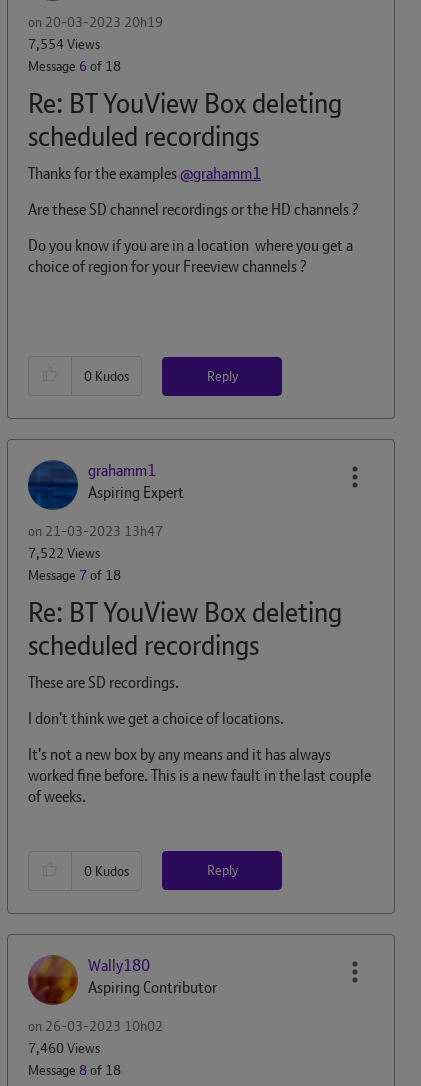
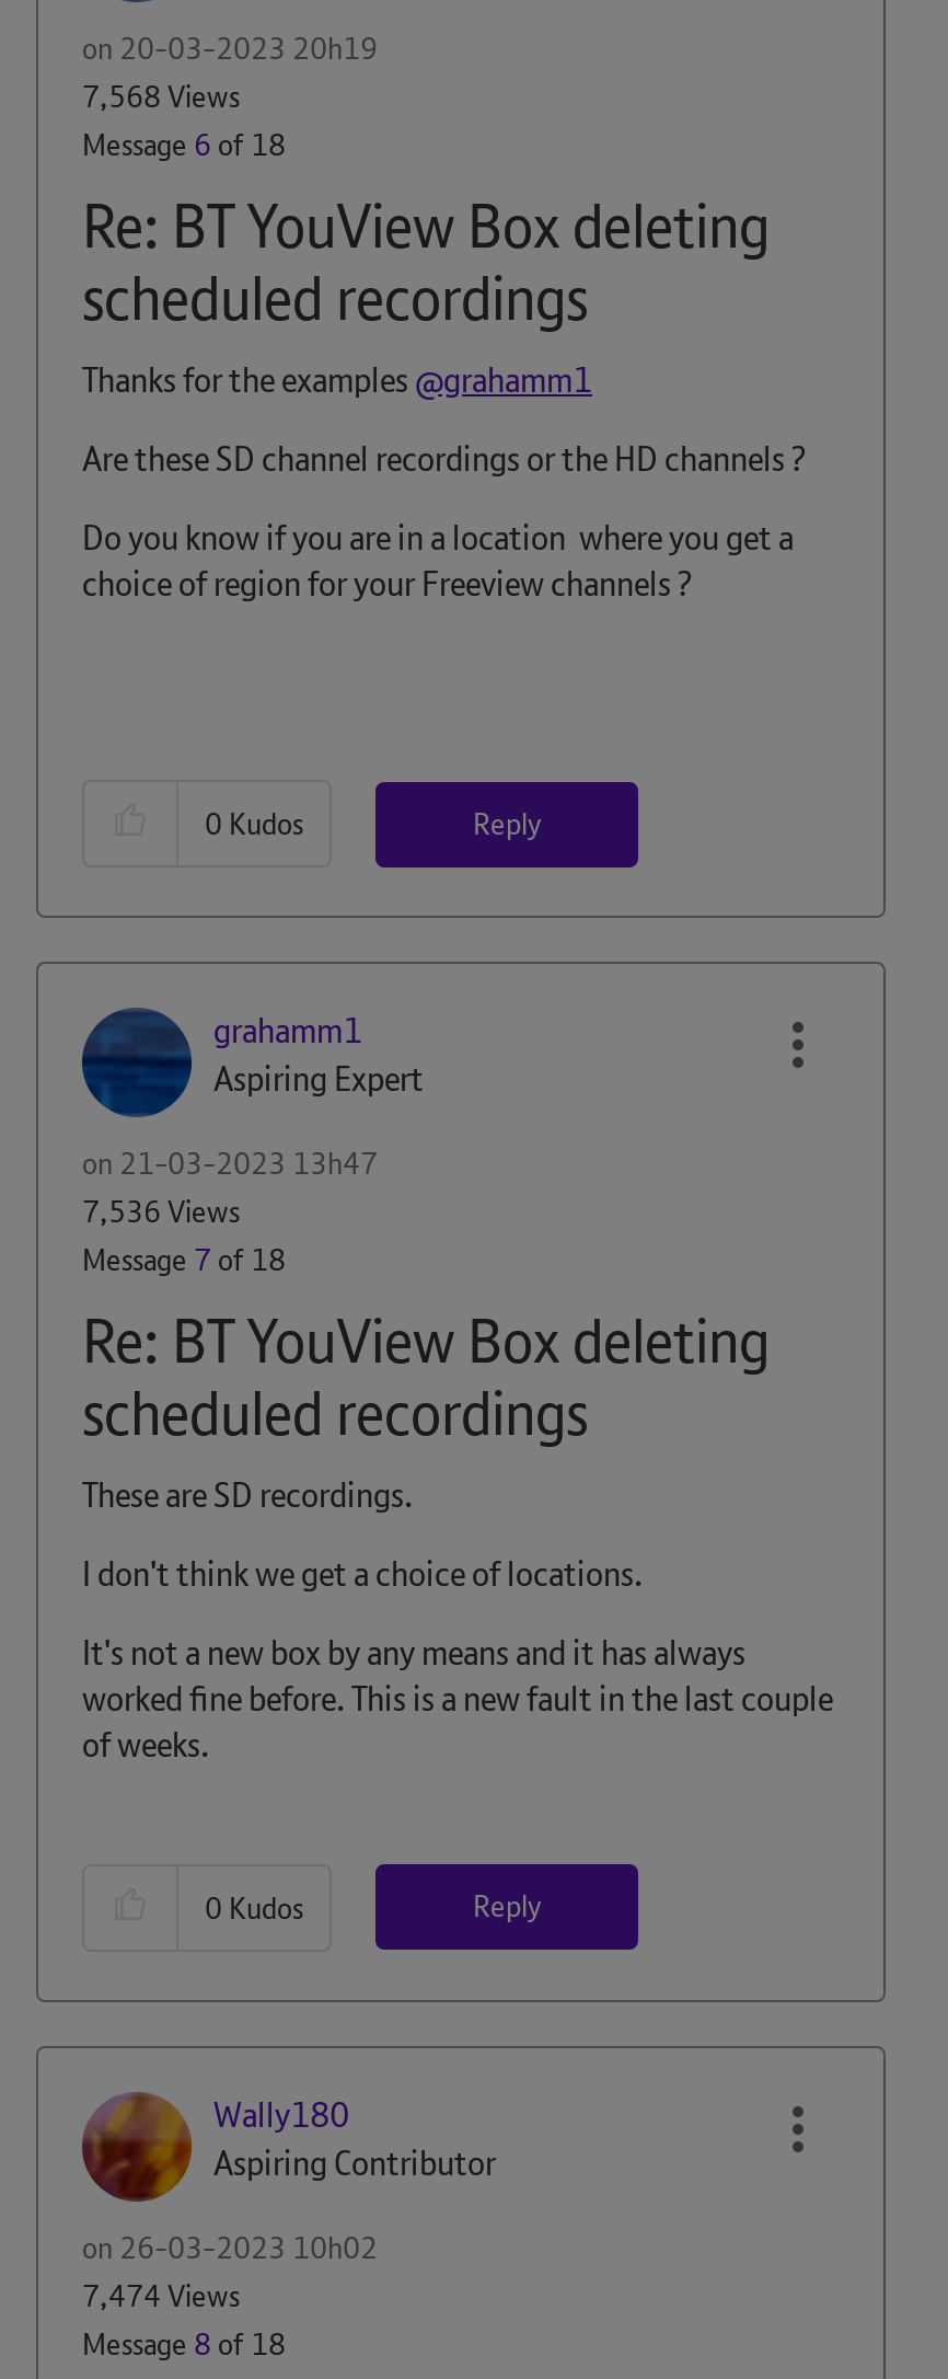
- 7,554 Views
+ 7,568 Views

- 7,522 Views
+ 7,536 Views

- 7,460 Views
+ 7,474 Views
